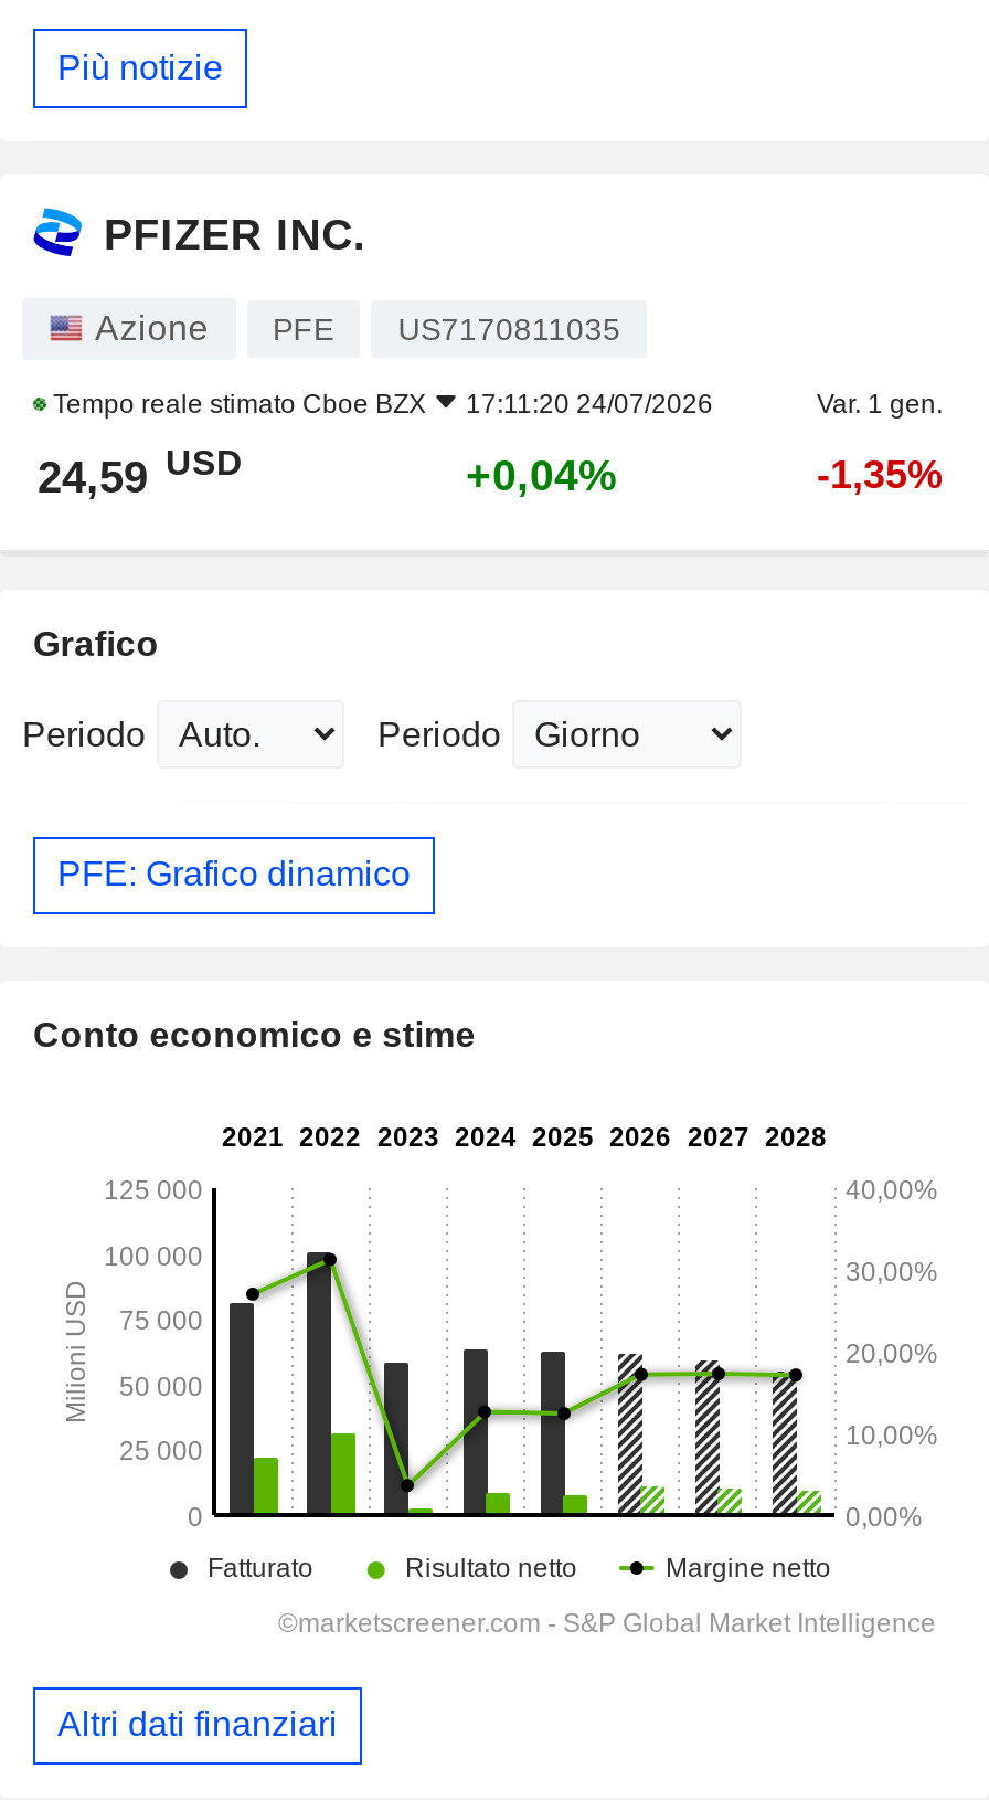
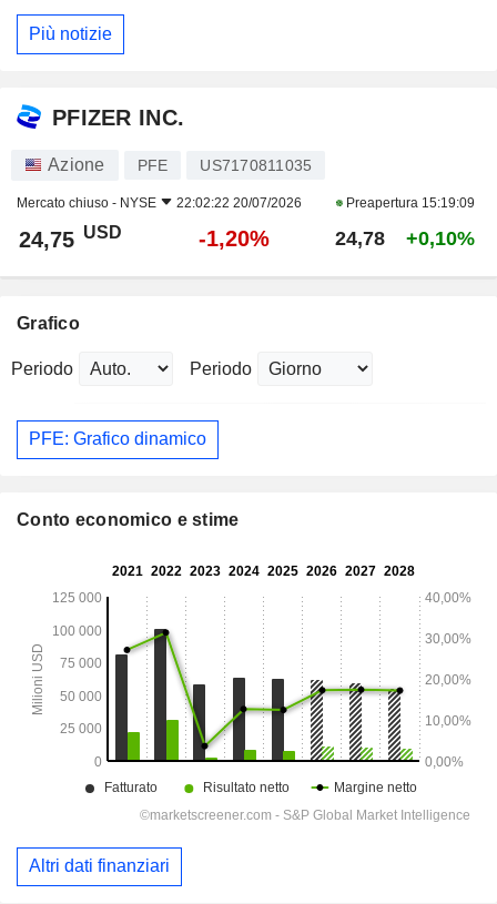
- Tempo reale stimato Cboe BZX
- 17:11:20 24/07/2026
- Var. 1 gen.
+ Mercato chiuso - NYSE
+ 22:02:22 20/07/2026
+ Preapertura 15:19:09

- 24,59 USD
- +0,04%
- -1,35%
+ 24,75 USD
+ -1,20%
+ 24,78
+ +0,10%
